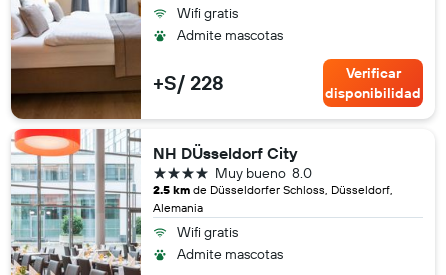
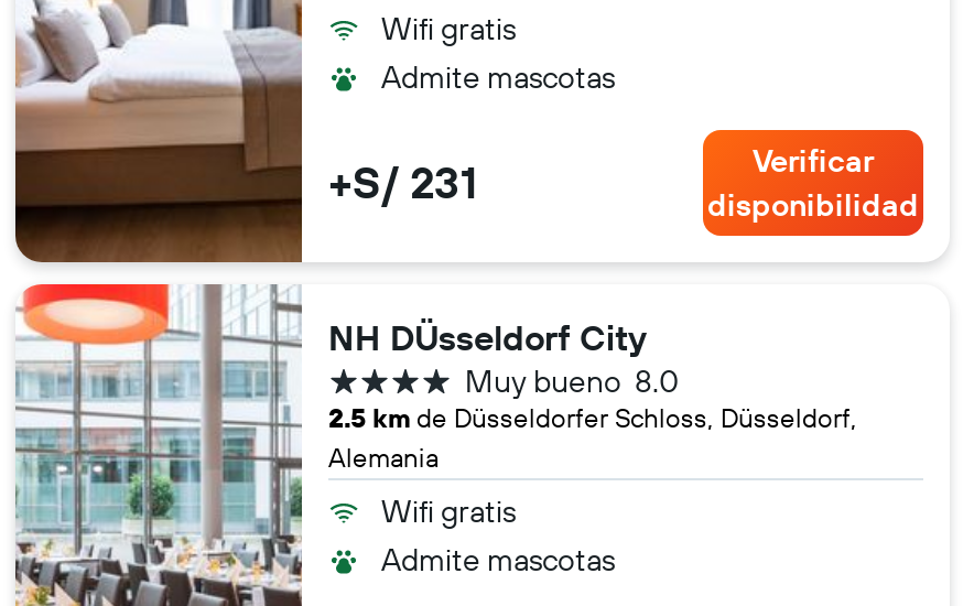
- +S/ 228
+ +S/ 231
